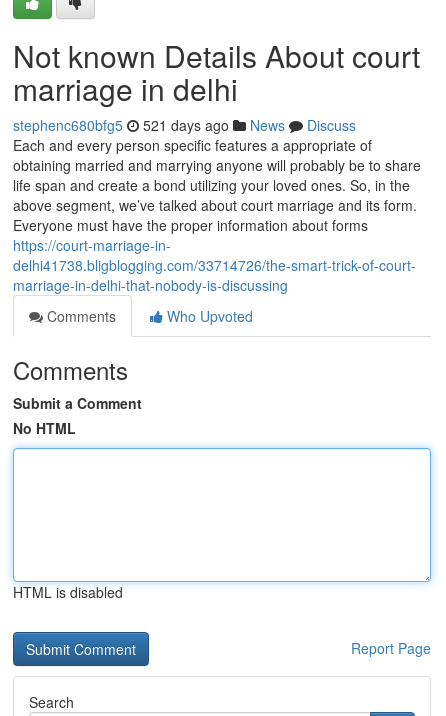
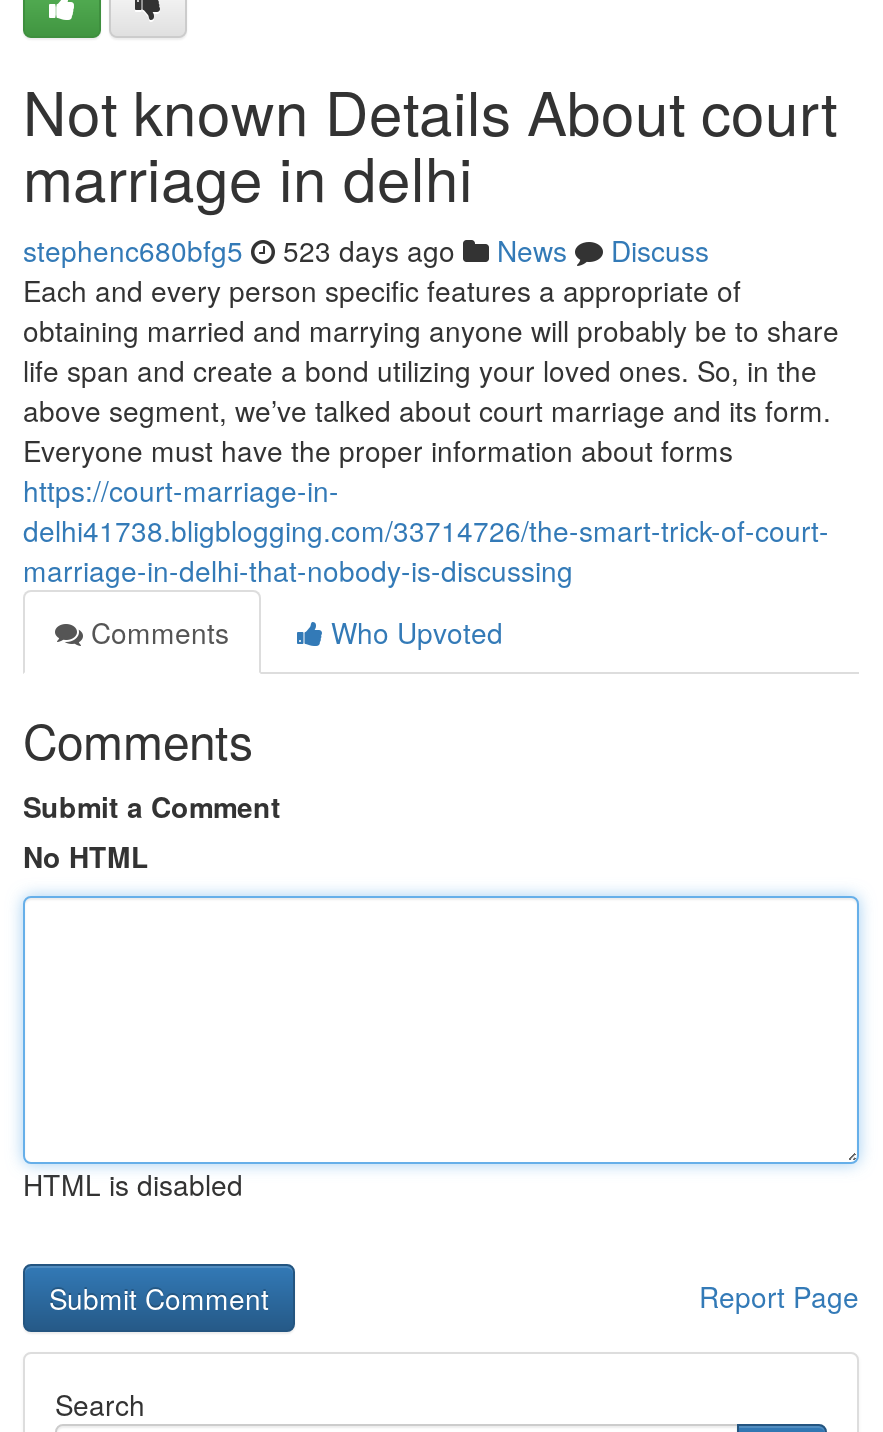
- stephenc680bfg5 521 days ago News Discuss
+ stephenc680bfg5 523 days ago News Discuss
